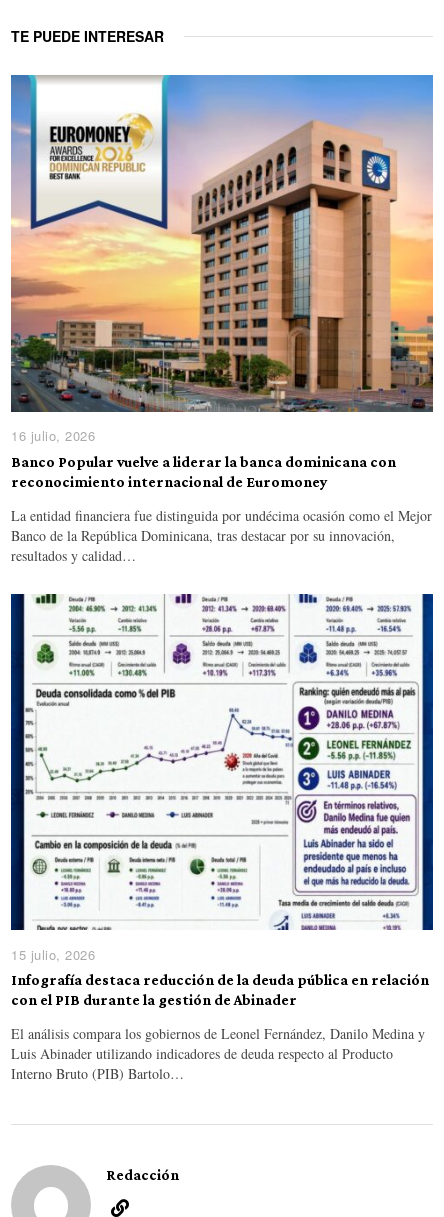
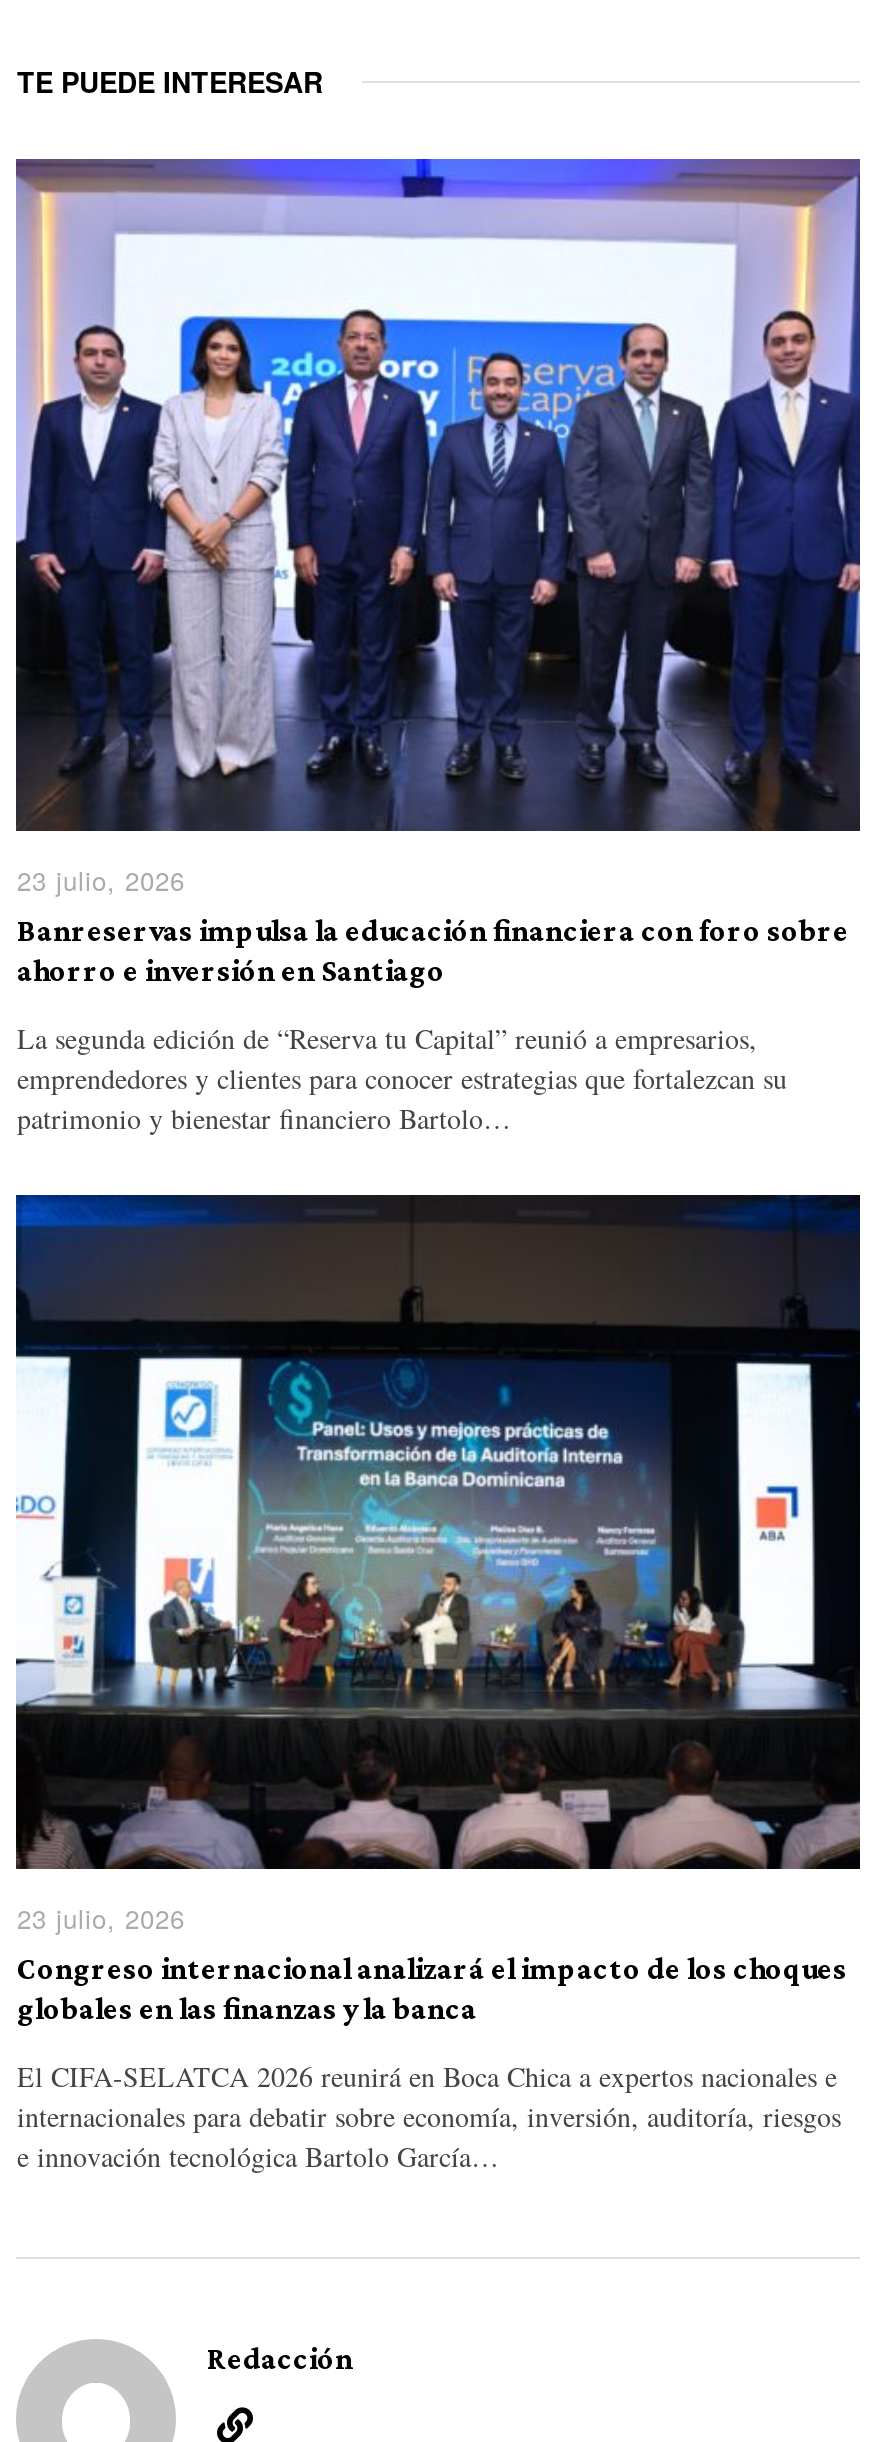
- [image]
- 16 julio, 2026
- Banco Popular vuelve a liderar la banca dominicana con
- reconocimiento internacional de Euromoney
+ [image]
+ 23 julio, 2026
+ Banreservas impulsa la educación financiera con foro sobre
+ ahorro e inversión en Santiago

- La entidad financiera fue distinguida por undécima ocasión como el Mejor
- Banco de la República Dominicana, tras destacar por su innovación,
- resultados y calidad…
+ La segunda edición de “Reserva tu Capital” reunió a empresarios,
+ emprendedores y clientes para conocer estrategias que fortalezcan su
+ patrimonio y bienestar financiero Bartolo…

- [image]
- 15 julio, 2026
- Infografía destaca reducción de la deuda pública en relación
- con el PIB durante la gestión de Abinader
+ [image]
+ 23 julio, 2026
+ Congreso internacional analizará el impacto de los choques
+ globales en las finanzas y la banca

- El análisis compara los gobiernos de Leonel Fernández, Danilo Medina y
- Luis Abinader utilizando indicadores de deuda respecto al Producto
- Interno Bruto (PIB) Bartolo…
+ El CIFA-SELATCA 2026 reunirá en Boca Chica a expertos nacionales e
+ internacionales para debatir sobre economía, inversión, auditoría, riesgos
+ e innovación tecnológica Bartolo García…
